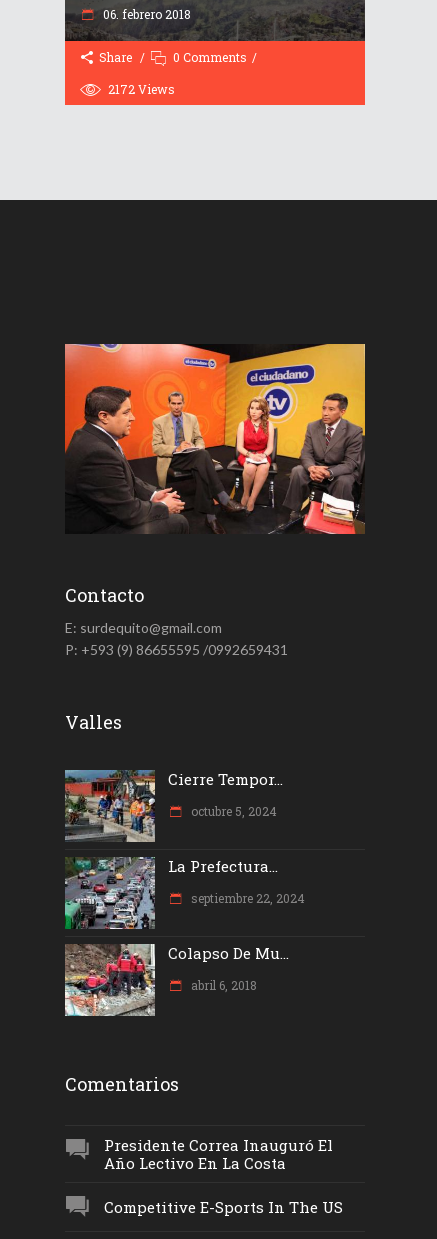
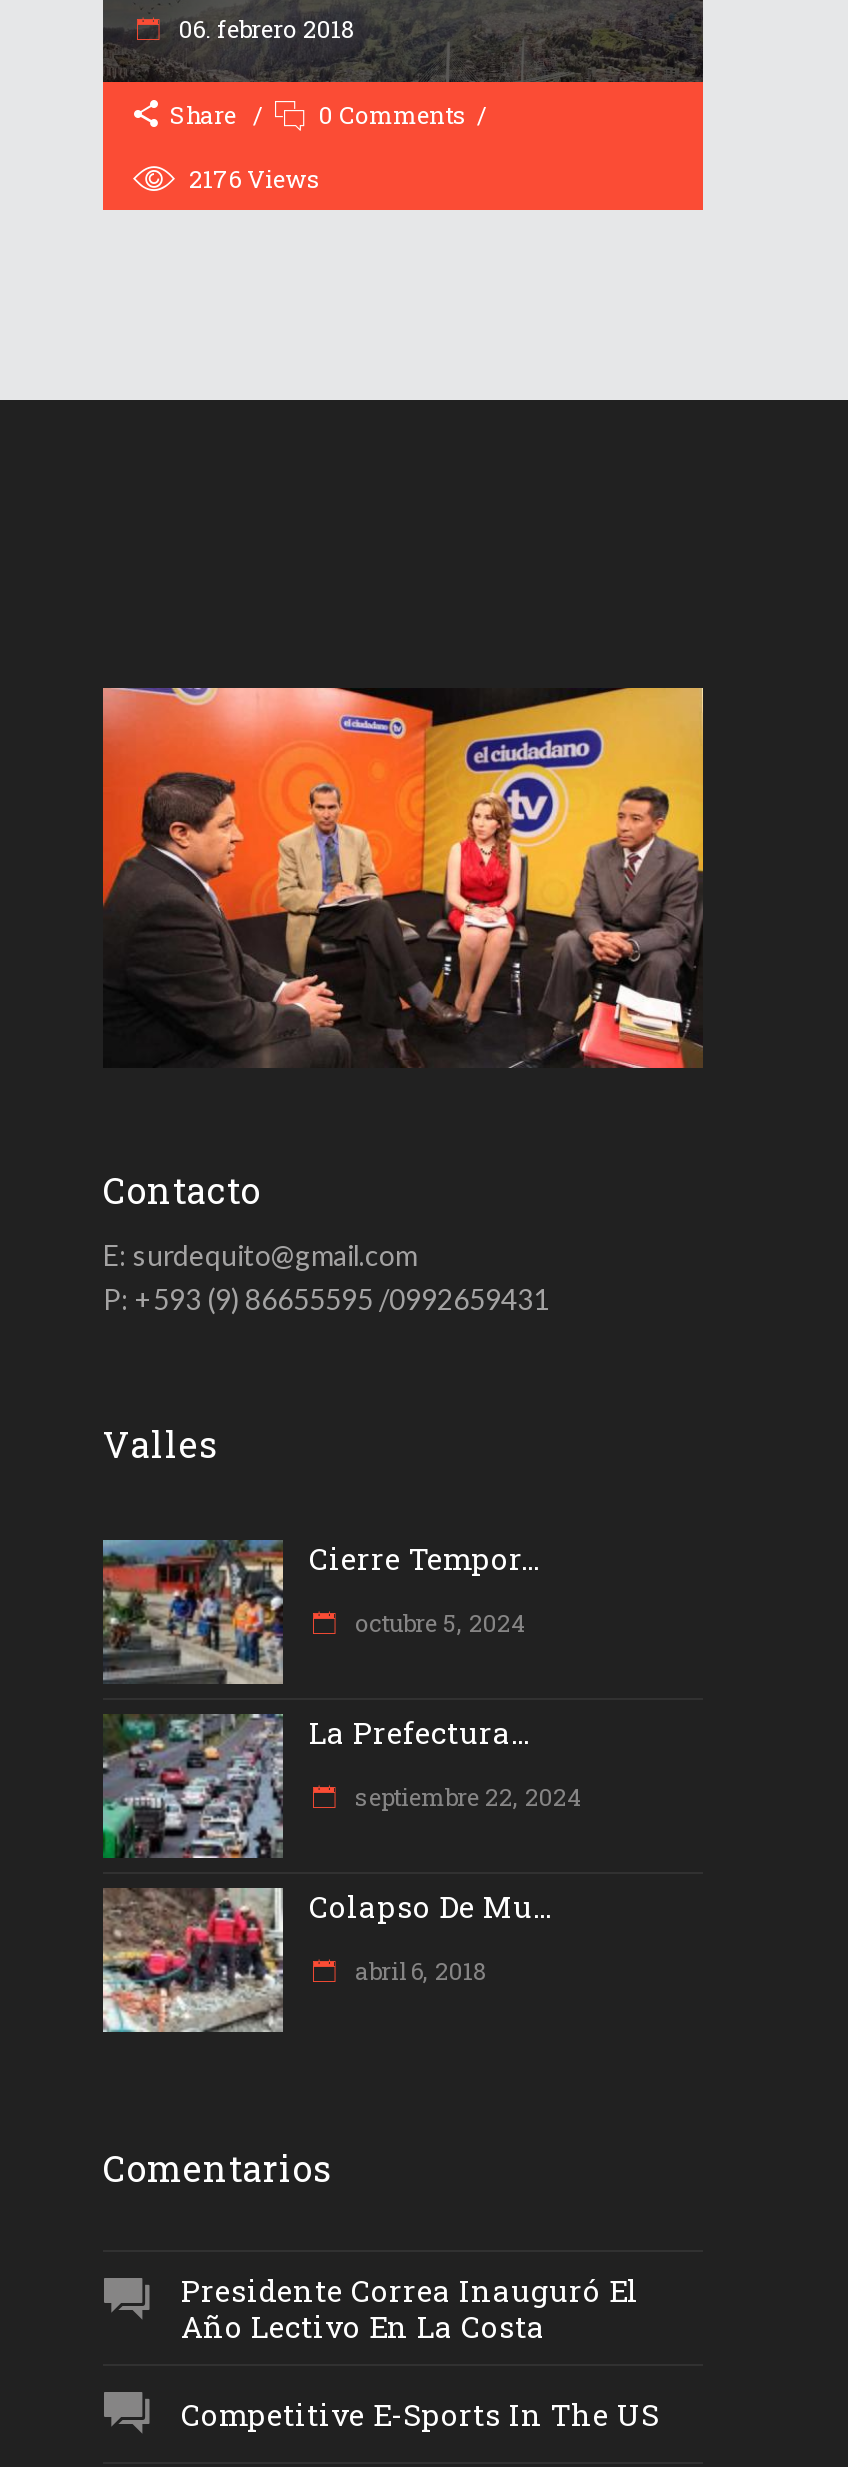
- 2172 Views
+ 2176 Views
